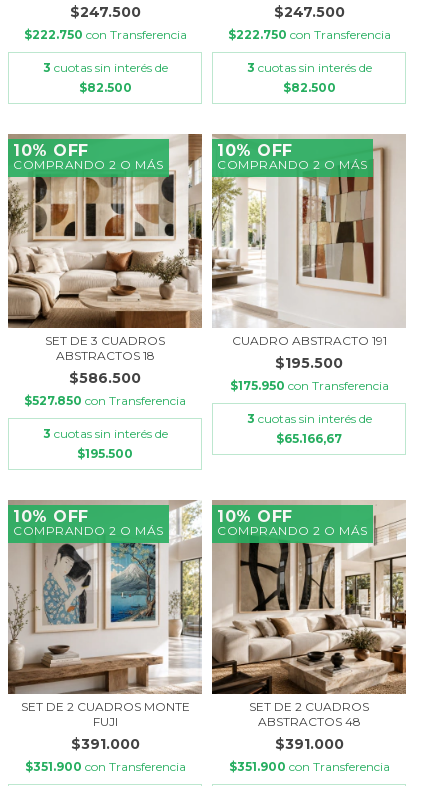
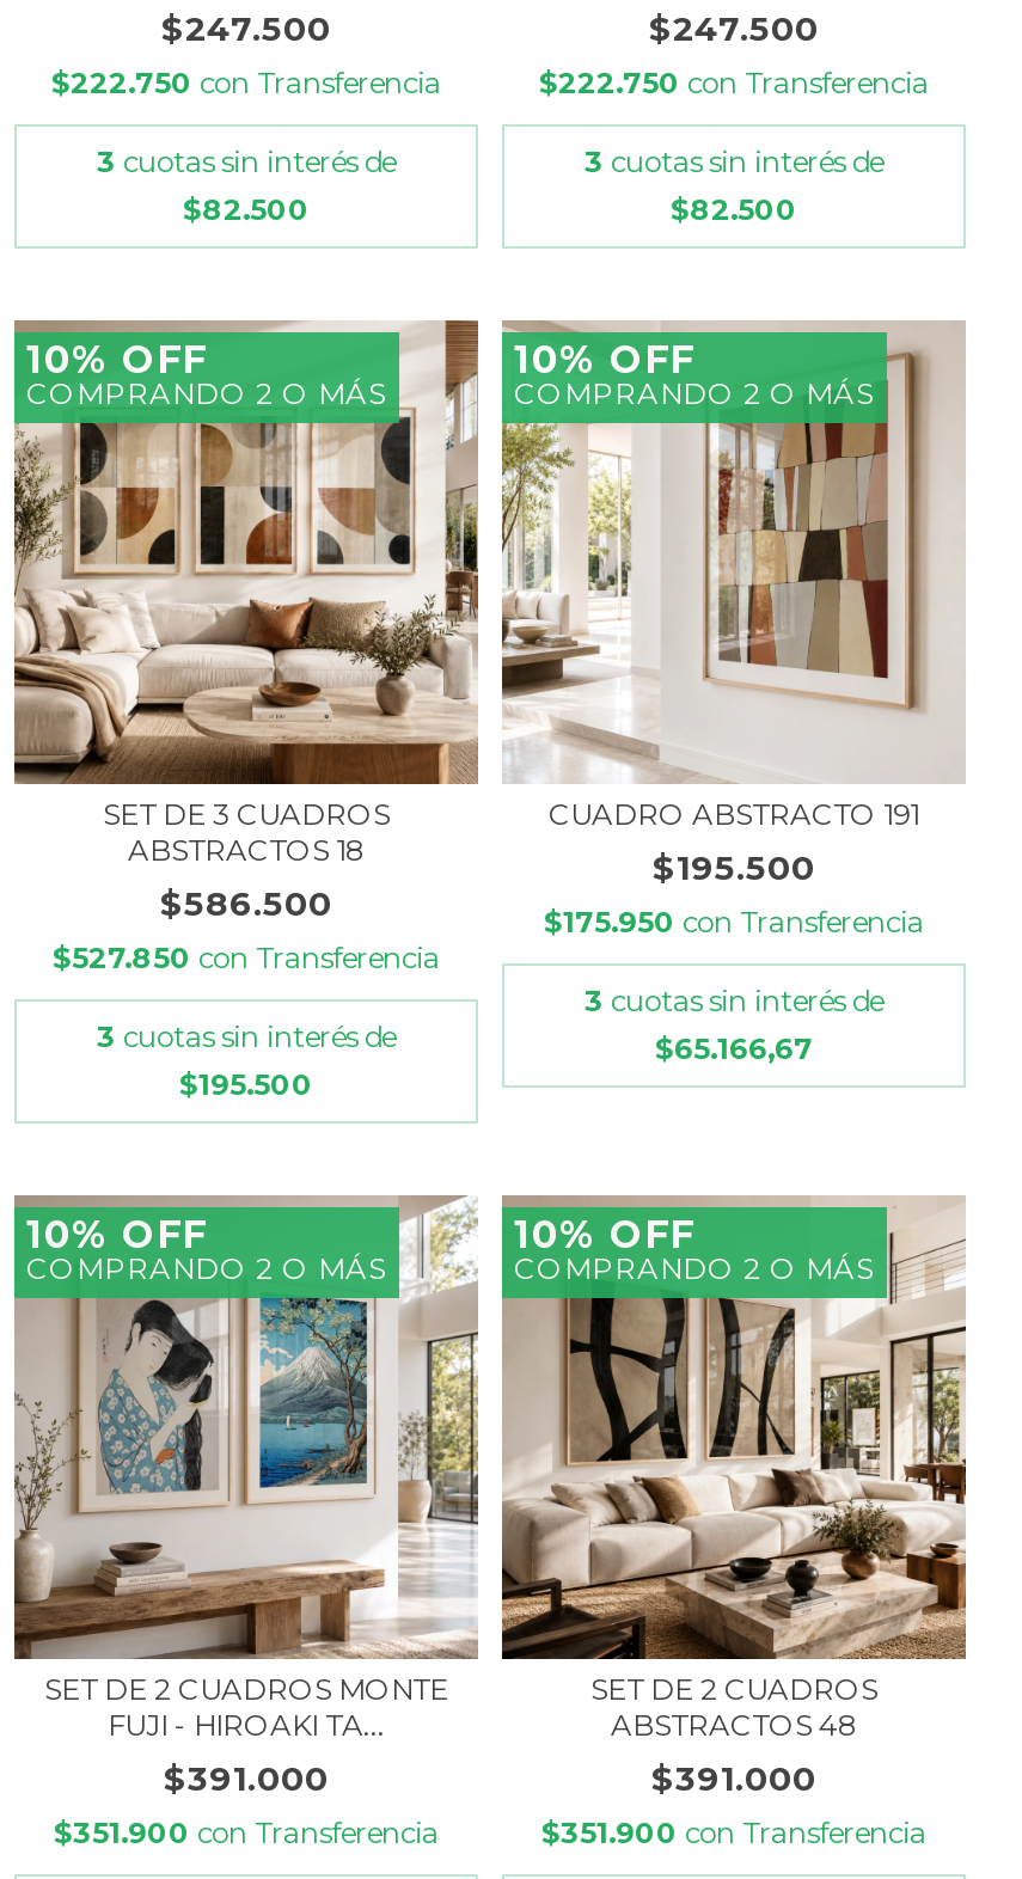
- FUJI
+ FUJI - HIROAKI TA...
